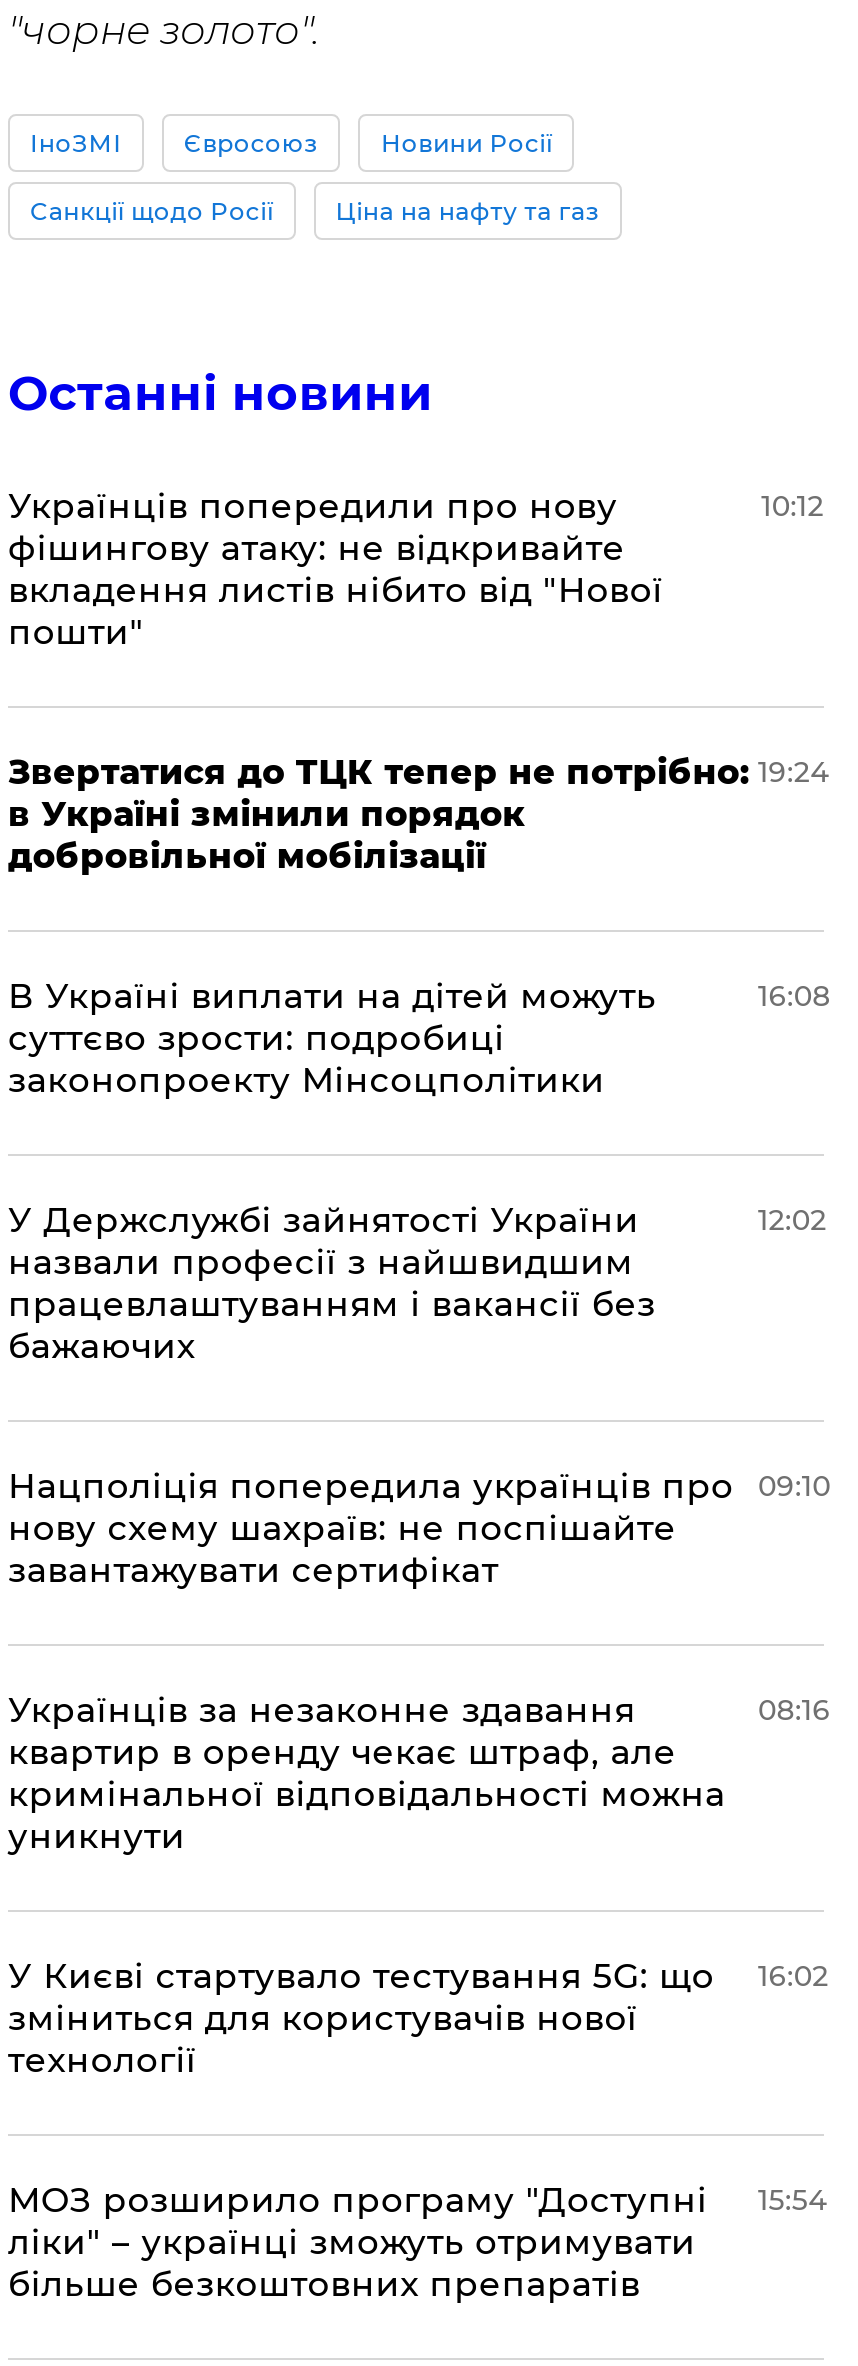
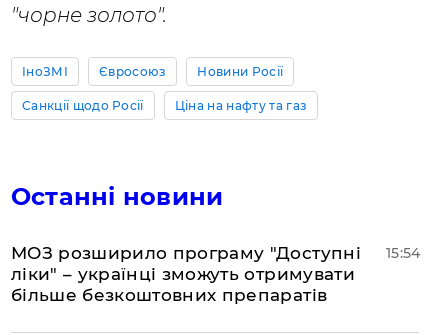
- Українців попередили про нову
- фішингову атаку: не відкривайте
- вкладення листів нібито від "Нової
- пошти"

- 10:12

- Звертатися до ТЦК тепер не потрібно:
- в Україні змінили порядок
- добровільної мобілізації

- 19:24

- В Україні виплати на дітей можуть
- суттєво зрости: подробиці
- законопроекту Мінсоцполітики

- 16:08

- У Держслужбі зайнятості України
- назвали професії з найшвидшим
- працевлаштуванням і вакансії без
- бажаючих

- 12:02

- Нацполіція попередила українців про
- нову схему шахраїв: не поспішайте
- завантажувати сертифікат

- 09:10

- Українців за незаконне здавання
- квартир в оренду чекає штраф, але
- кримінальної відповідальності можна
- уникнути

- 08:16

- У Києві стартувало тестування 5G: що
- зміниться для користувачів нової
- технології

- 16:02
